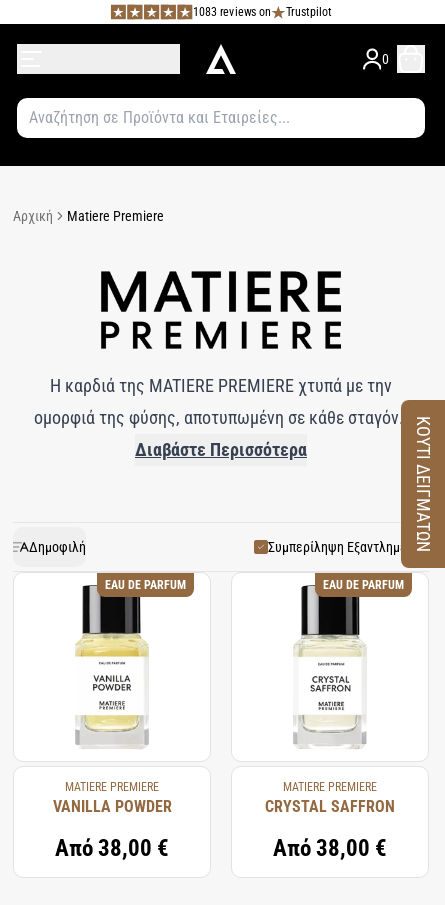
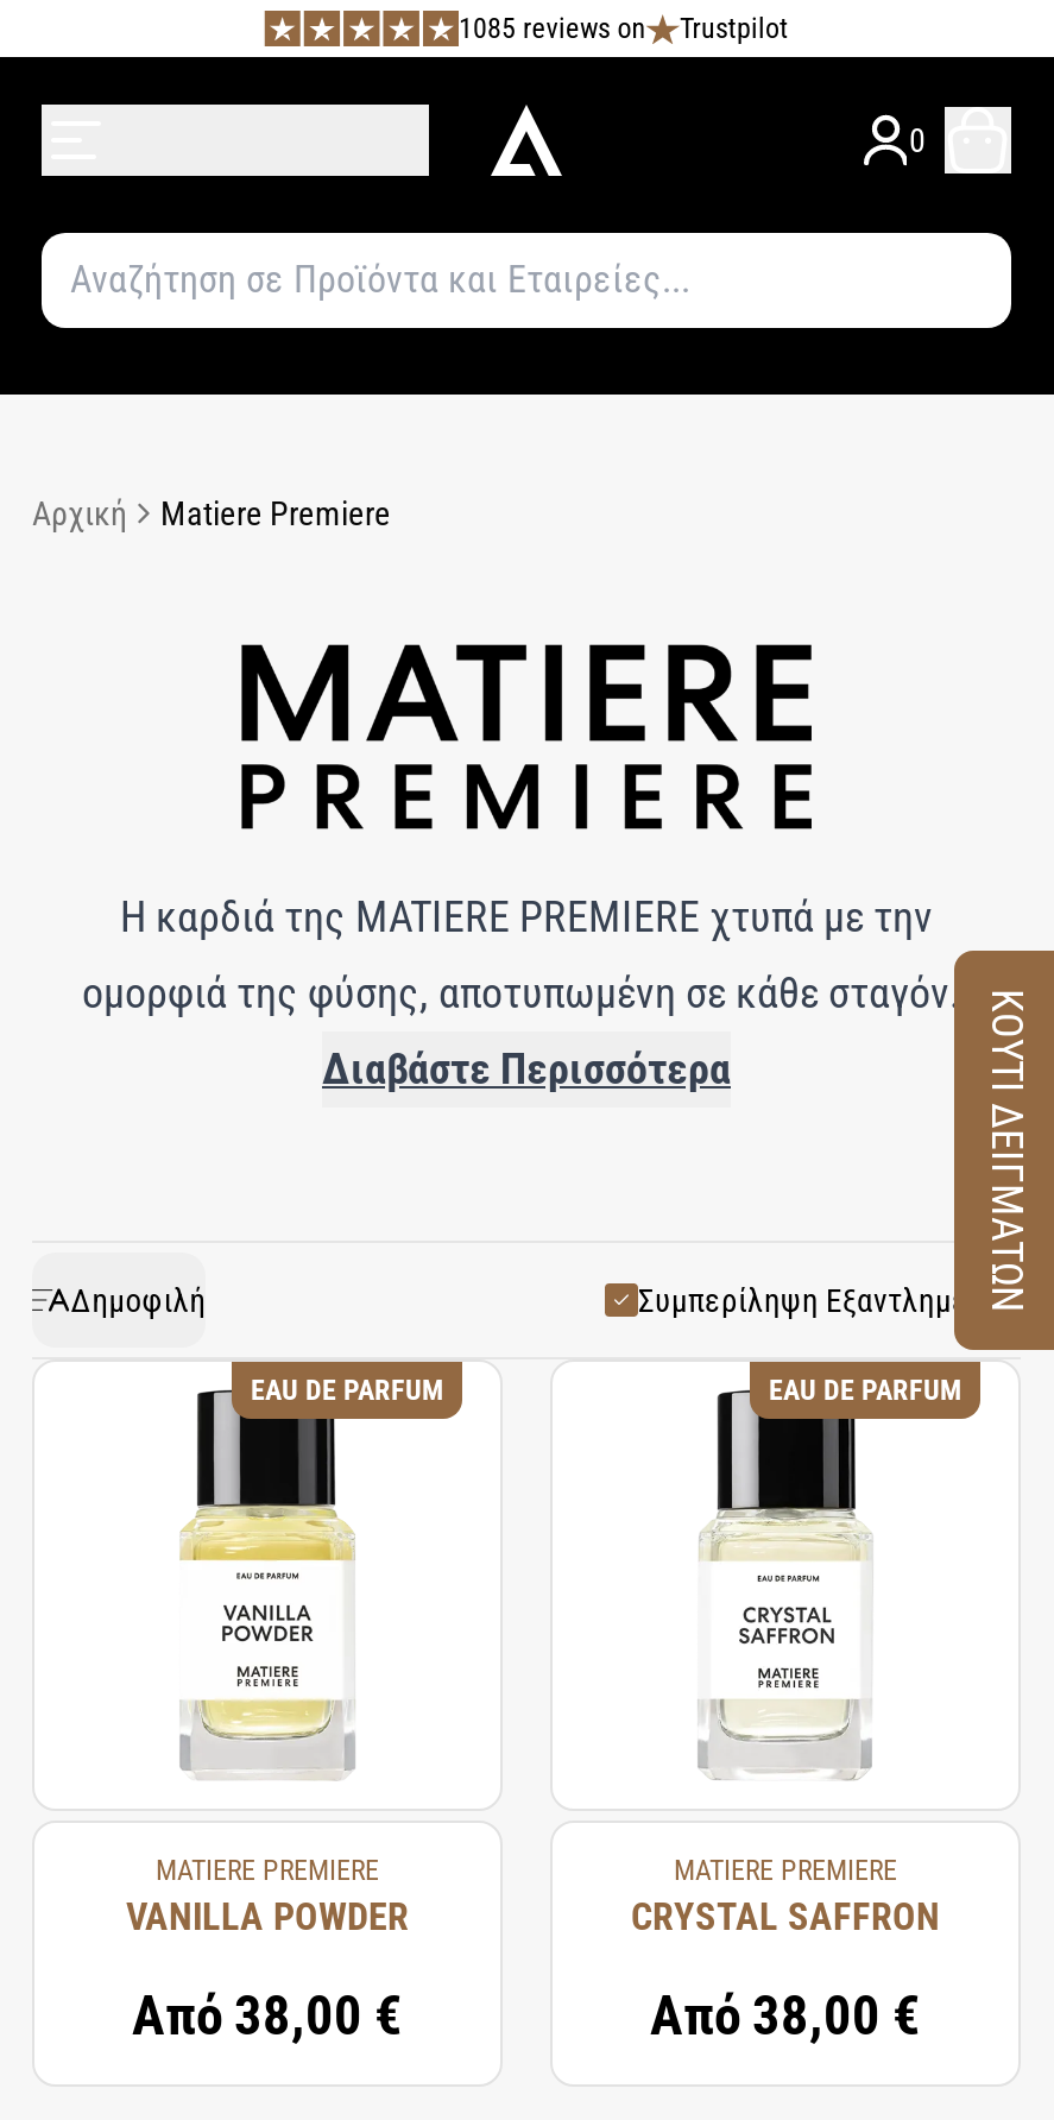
- 1083 reviews on Trustpilot
+ 1085 reviews on Trustpilot
